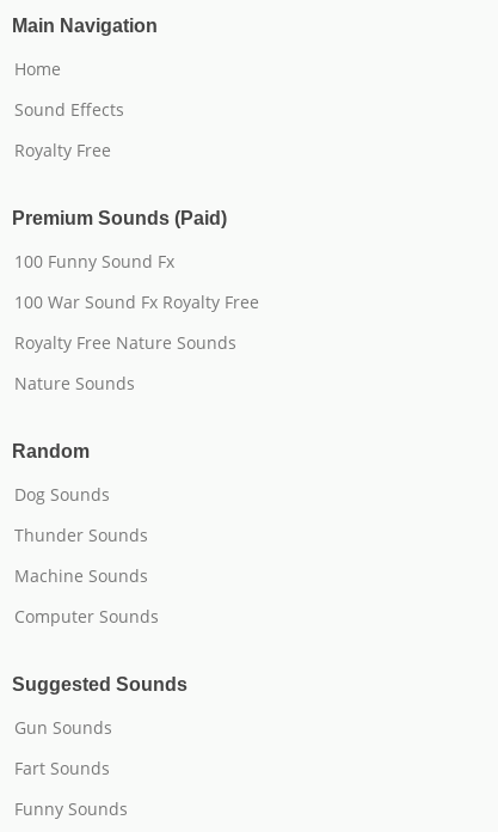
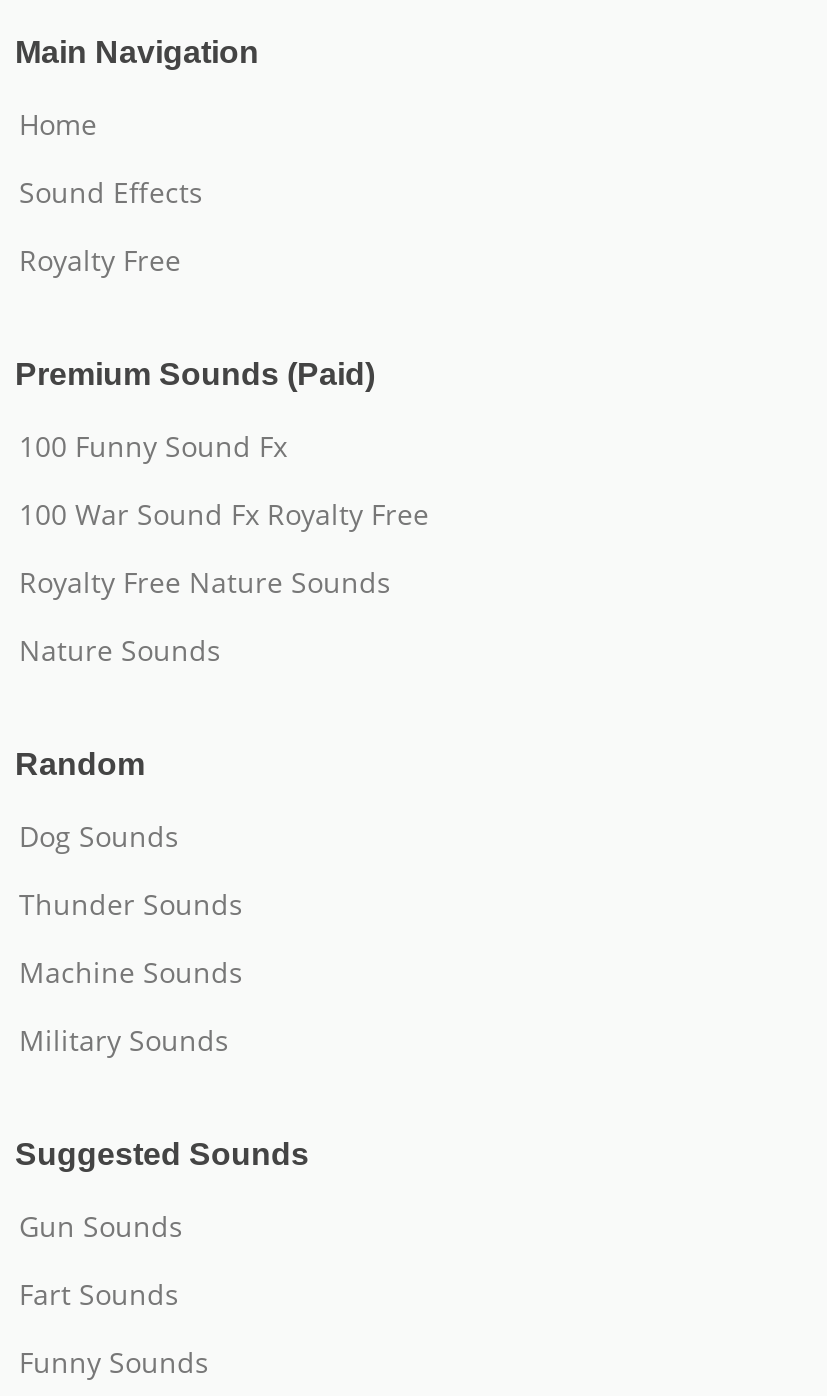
- Computer Sounds
+ Military Sounds
